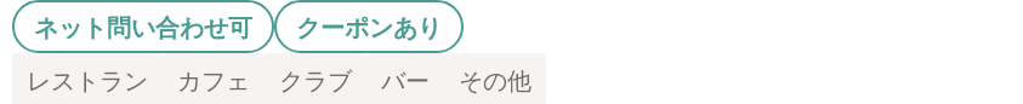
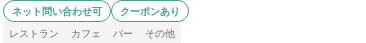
- クラブ
